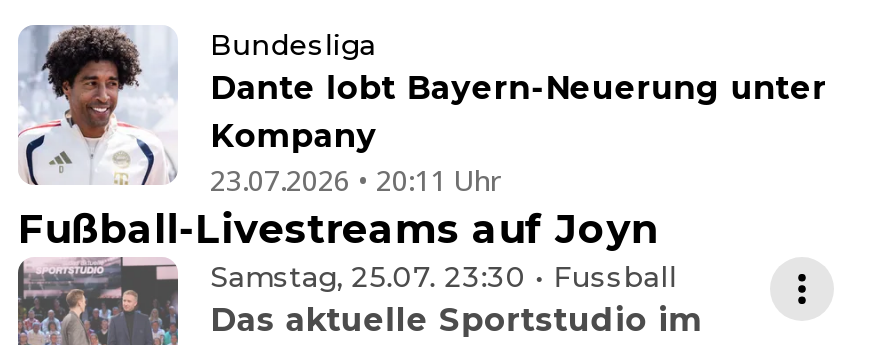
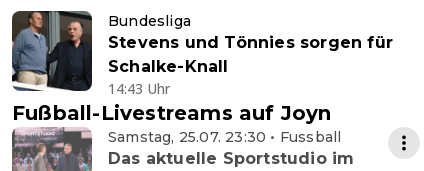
- [image]
- Dante lobt Bayern-Neuerung unter
- Kompany
- 23.07.2026 • 20:11 Uhr
+ [image]
+ Stevens und Tönnies sorgen für
+ Schalke-Knall
+ 14:43 Uhr
